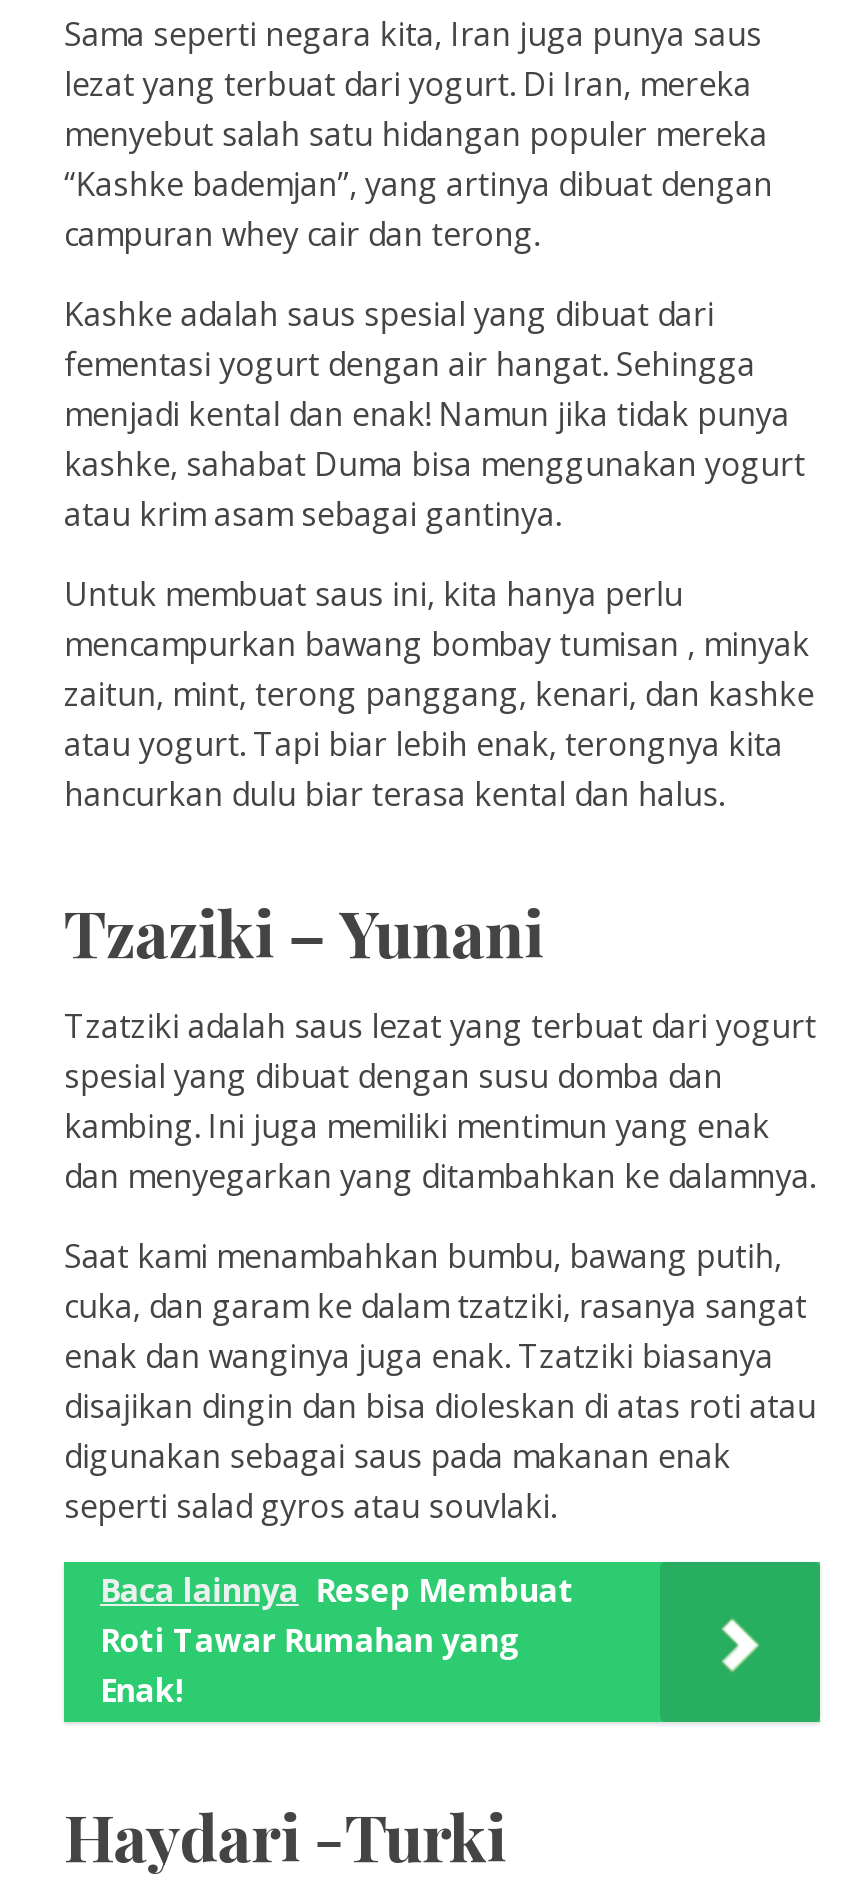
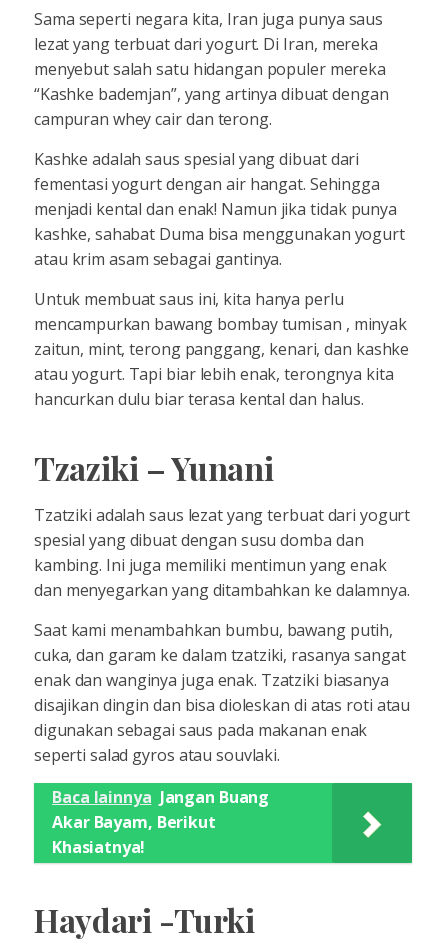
- Baca lainnya Resep Membuat
- Roti Tawar Rumahan yang
- Enak!
+ Baca lainnya Jangan Buang
+ Akar Bayam, Berikut
+ Khasiatnya!
